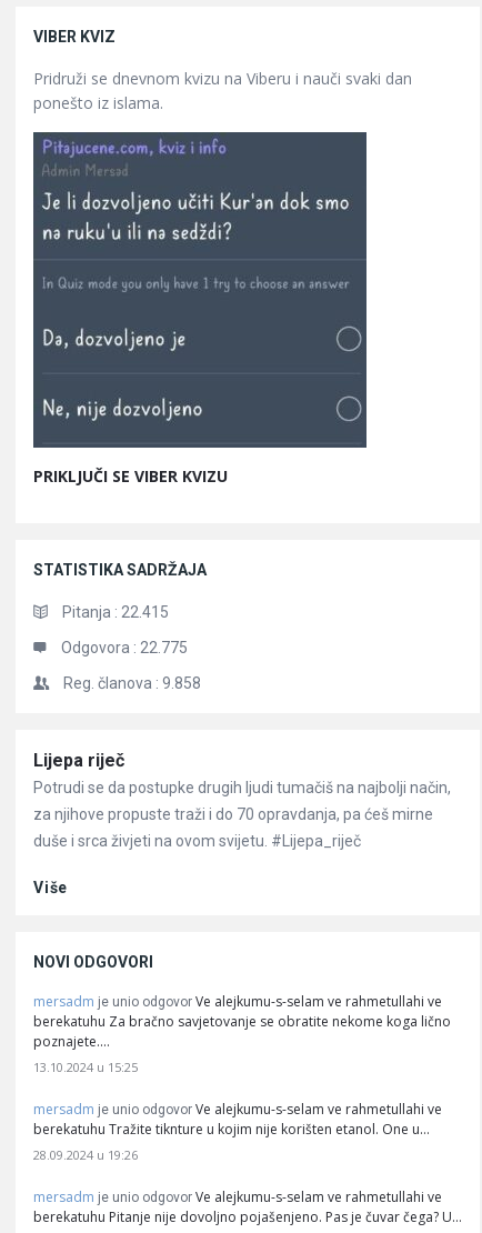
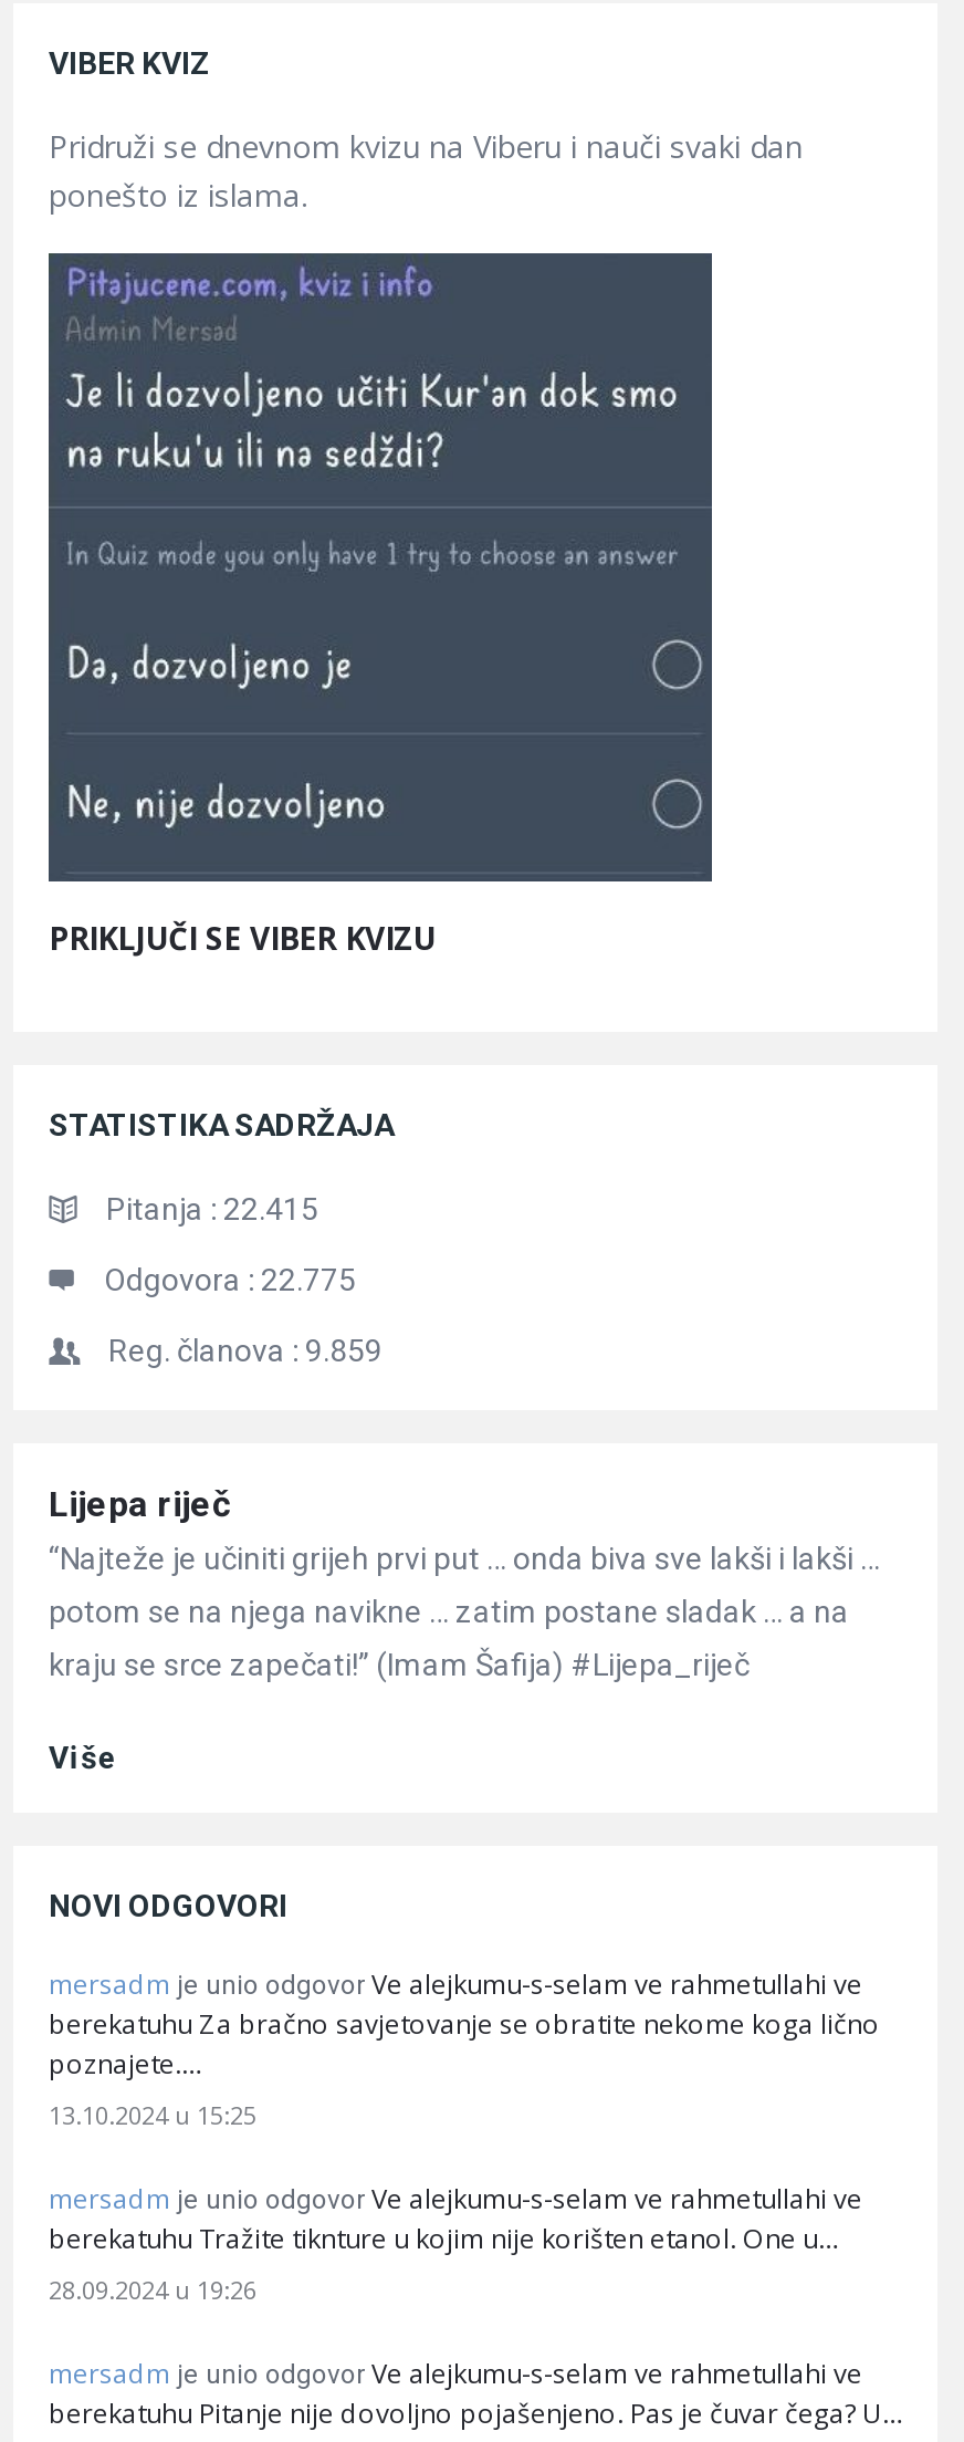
- Reg. članova : 9.858
+ Reg. članova : 9.859

- Potrudi se da postupke drugih ljudi tumačiš na najbolji način,
+ “Najteže je učiniti grijeh prvi put … onda biva sve lakši i lakši …

- za njihove propuste traži i do 70 opravdanja, pa ćeš mirne
+ potom se na njega navikne … zatim postane sladak … a na

- duše i srca živjeti na ovom svijetu. #Lijepa_riječ
+ kraju se srce zapečati!” (Imam Šafija) #Lijepa_riječ
